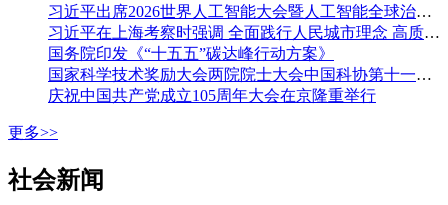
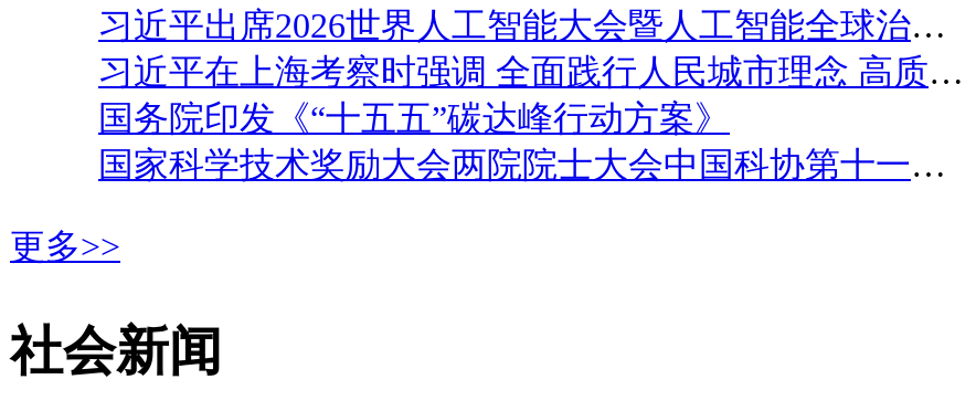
- 庆祝中国共产党成立105周年大会在京隆重举行
